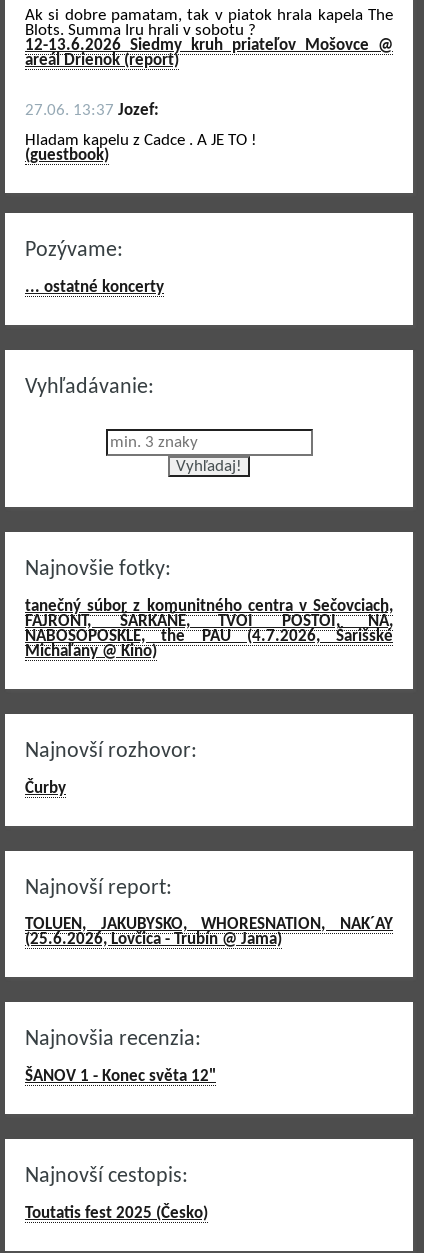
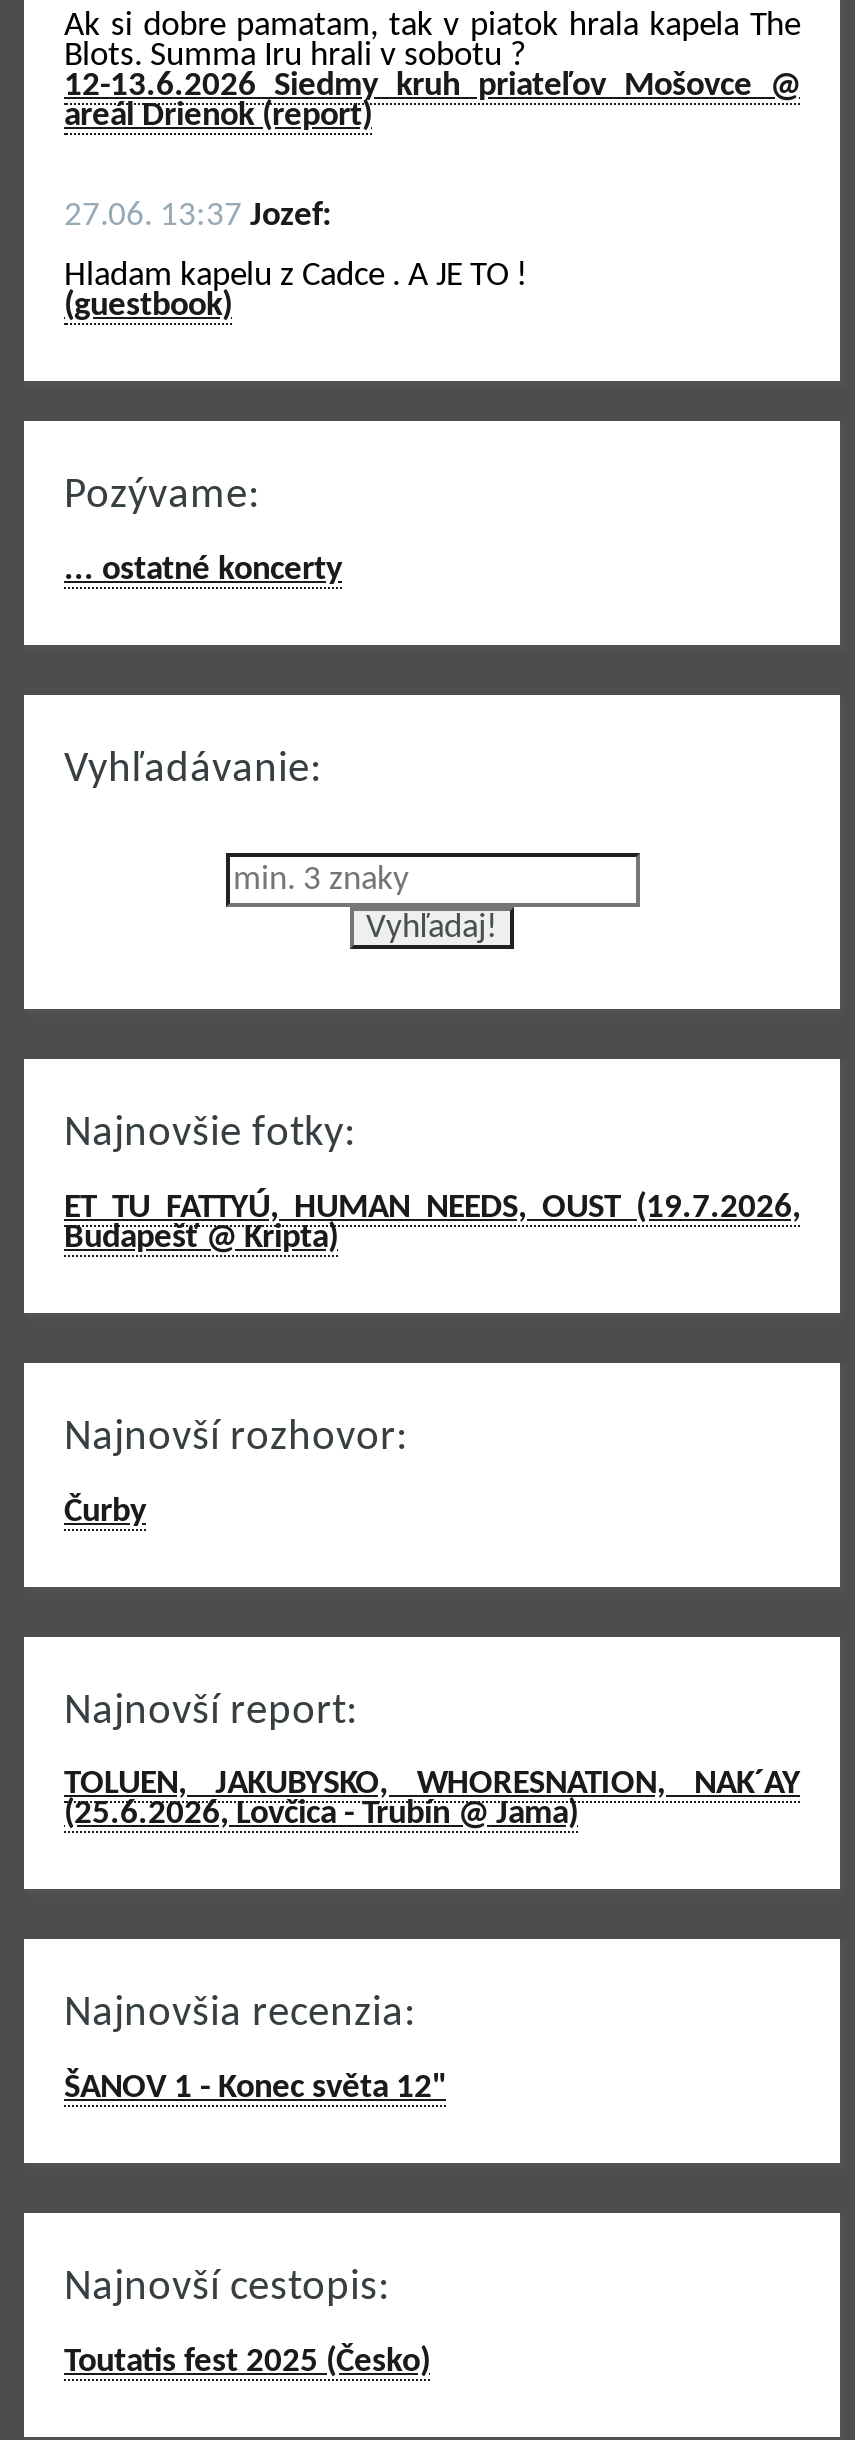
- tanečný súbor z komunitného centra v Sečovciach,
- FAJRONT, ŠARKAŇE, TVOI POSTOI, NÄ,
- NABOSOPOSKLE, the PAU (4.7.2026, Šarišské
- Michaľany @ Kino)
+ ET TU FATTYÚ, HUMAN NEEDS, OUST (19.7.2026,
+ Budapešť @ Kripta)
